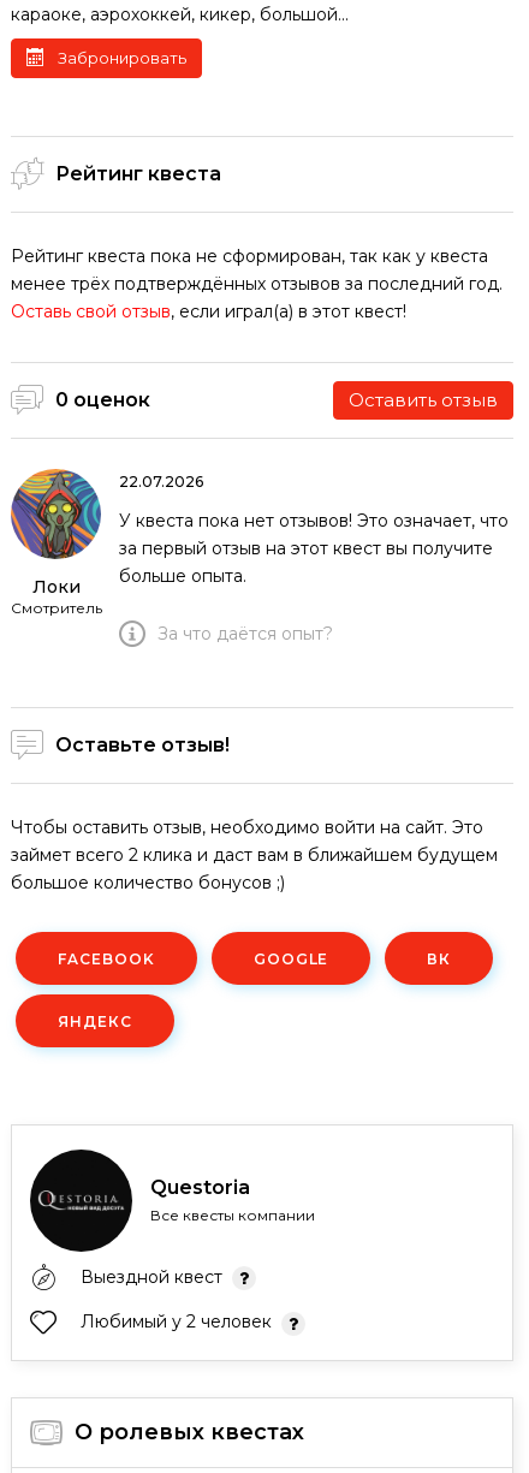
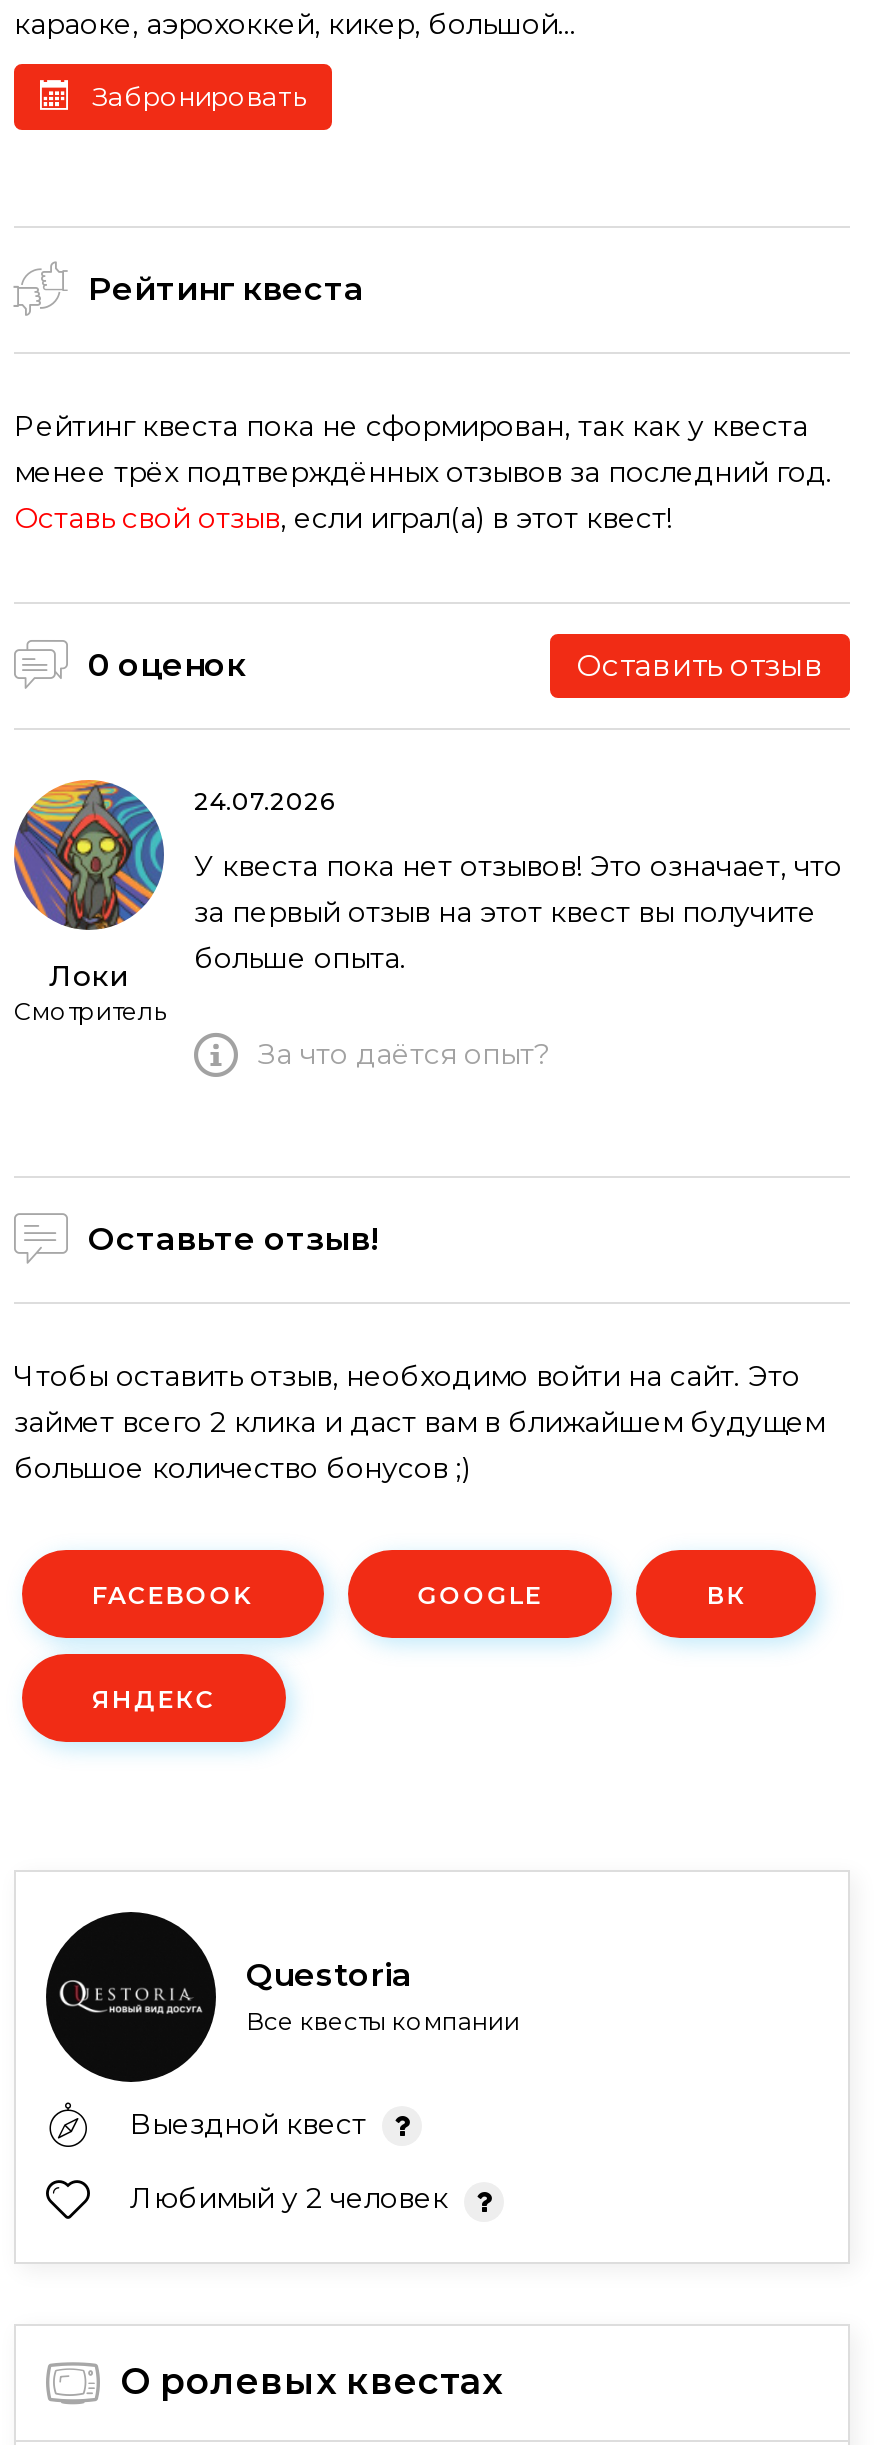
- 22.07.2026
+ 24.07.2026
